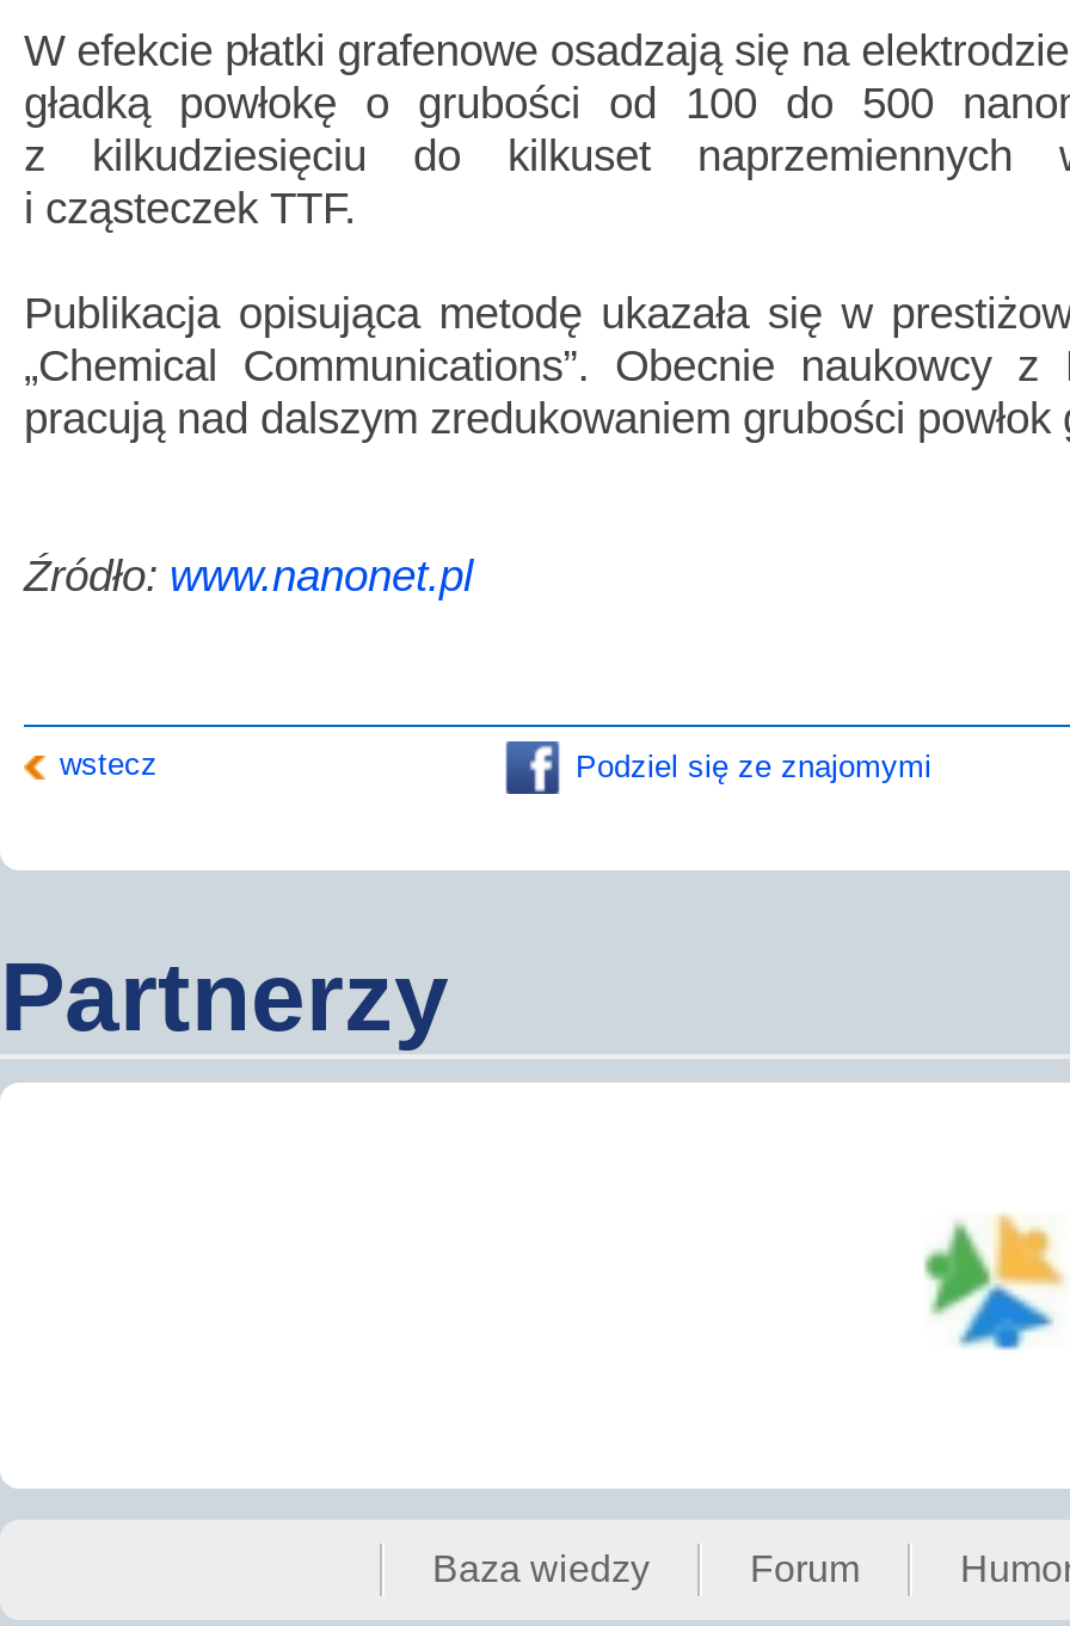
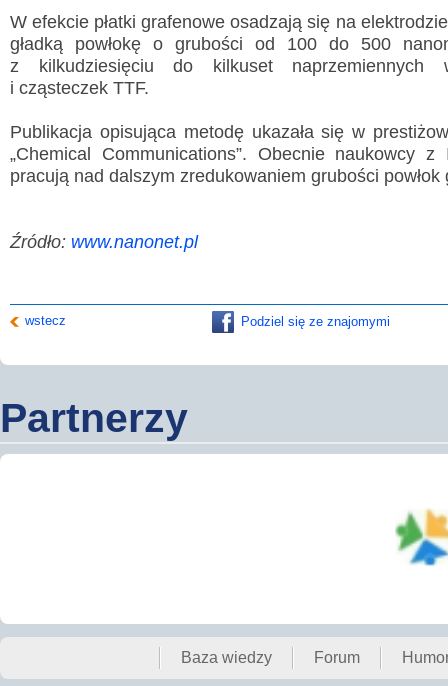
- [image]
+ [image]
